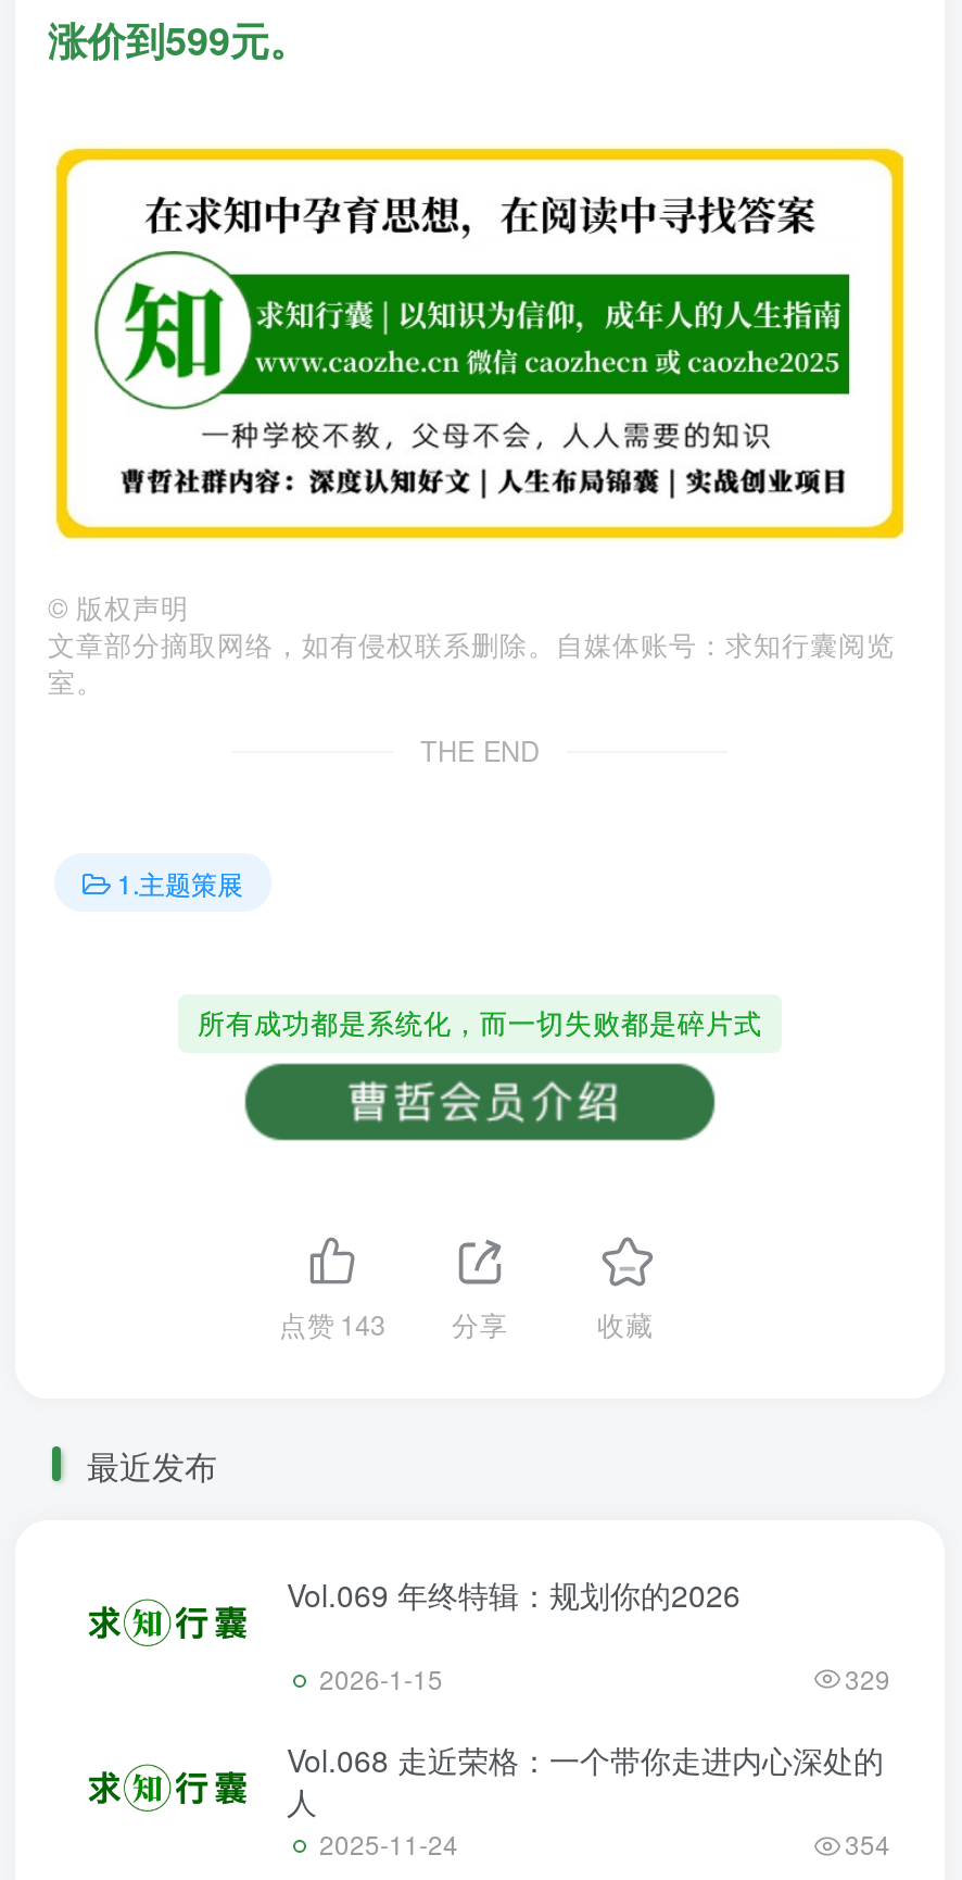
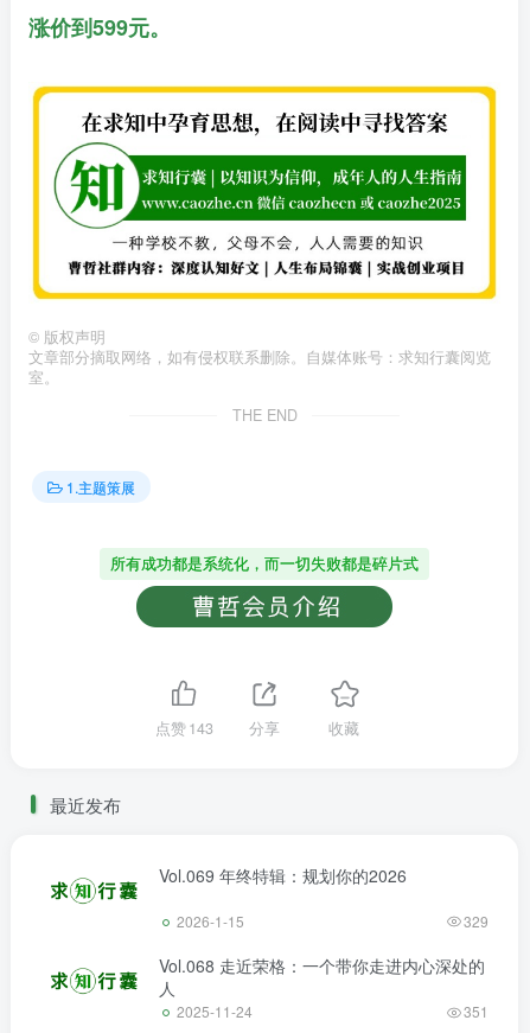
- 354
+ 351
